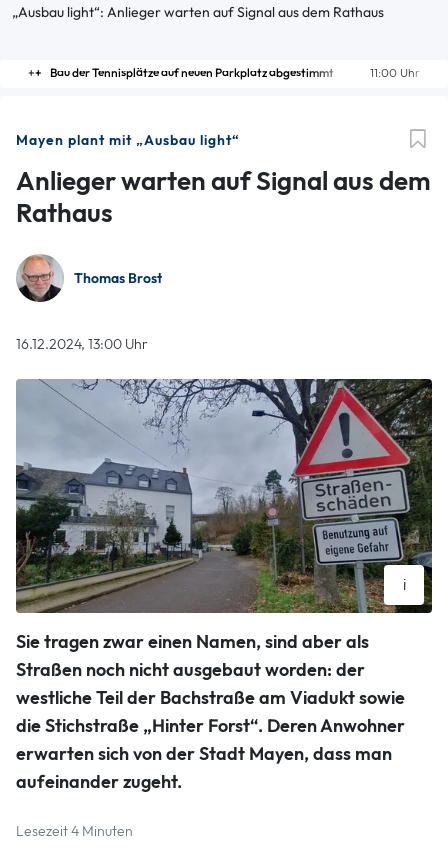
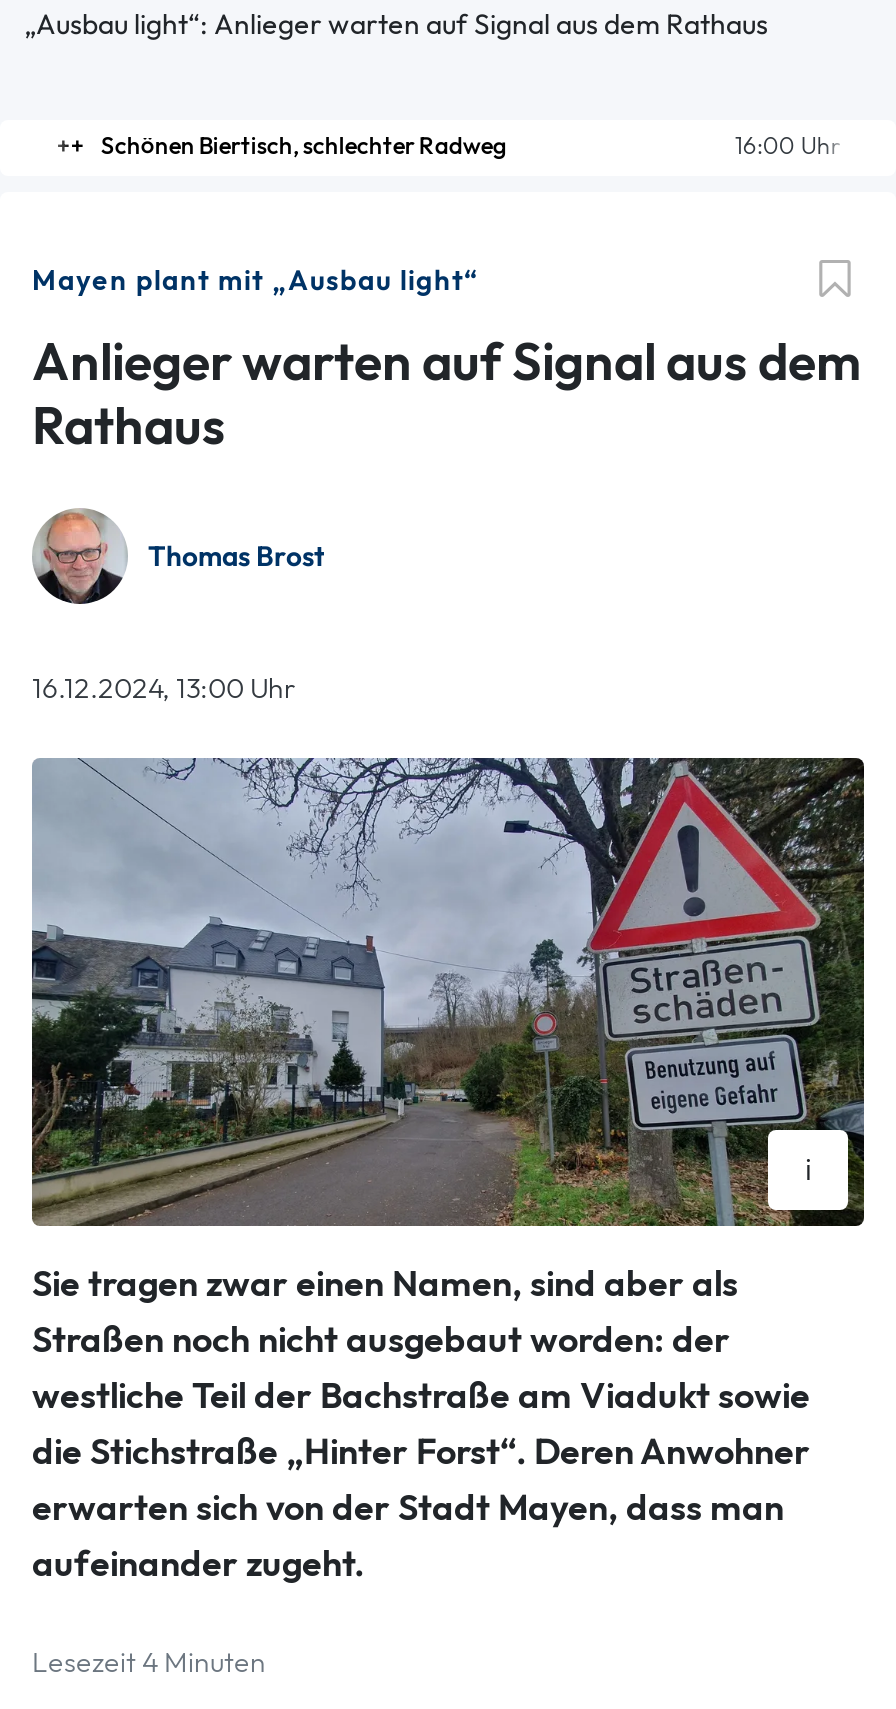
- 11:00 Uhr
- Bau der Tennisplätze auf neuen Parkplatz abgestimmt
+ 16:00 Uhr
+ Schönen Biertisch, schlechter Radweg
